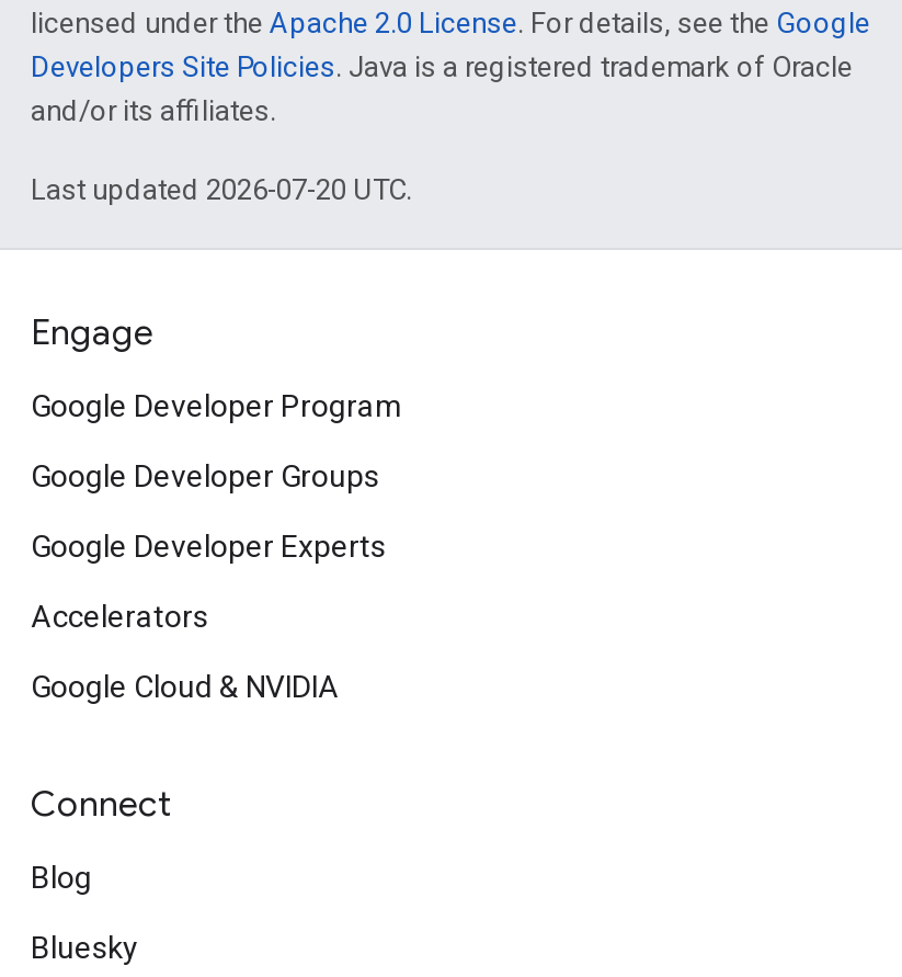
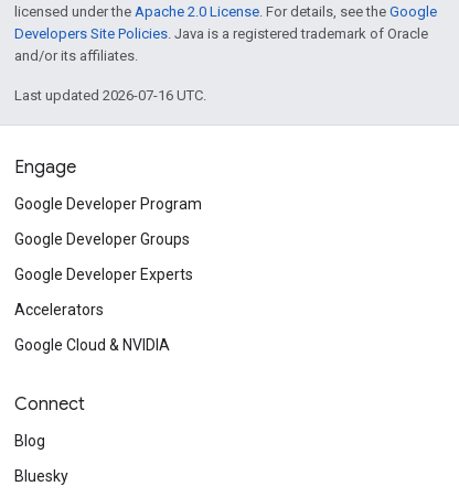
- Last updated 2026-07-20 UTC.
+ Last updated 2026-07-16 UTC.
